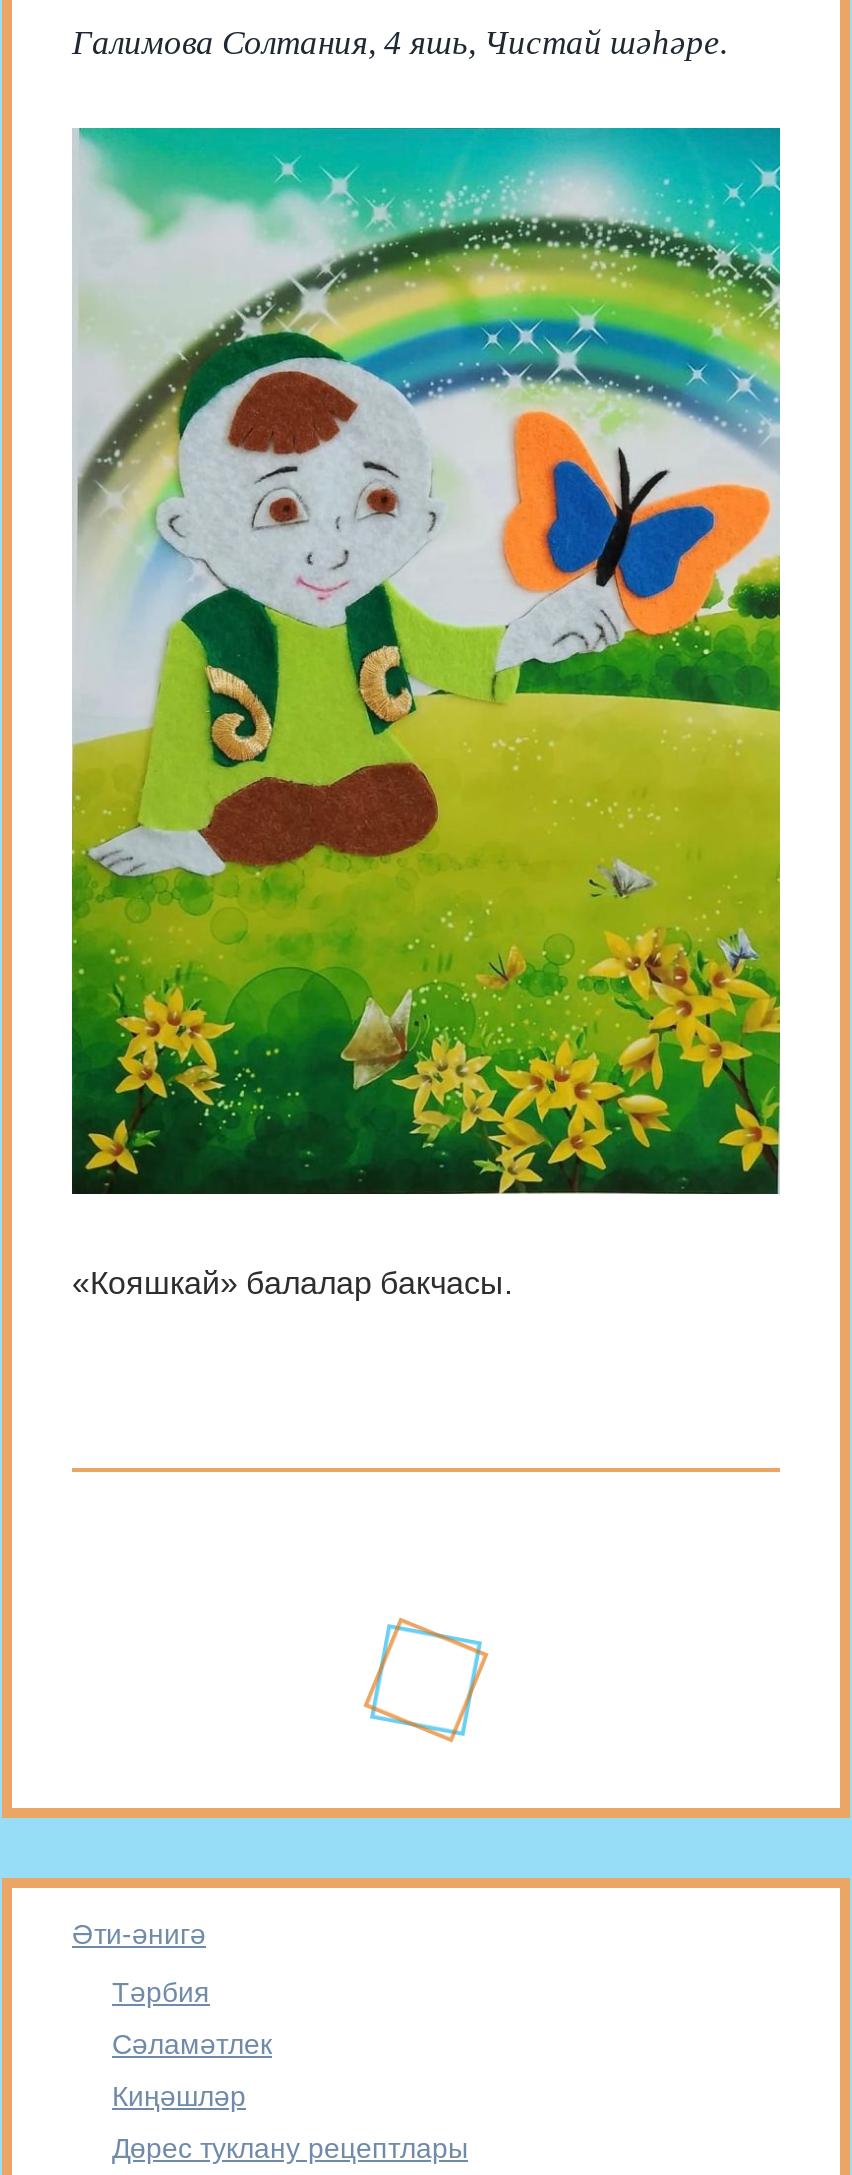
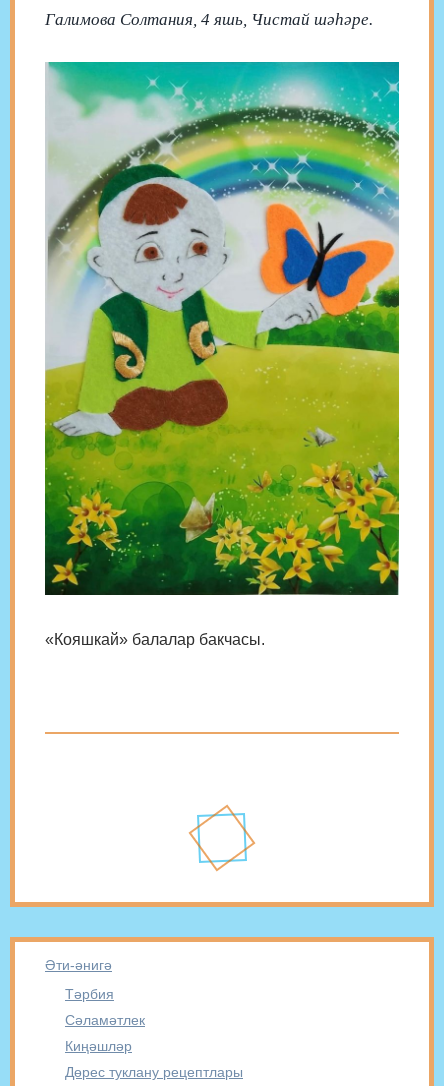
- [image]
+ [image]
